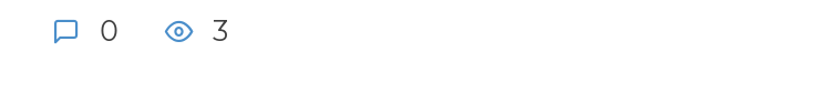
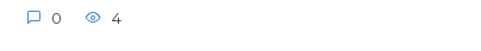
- 3
+ 4
